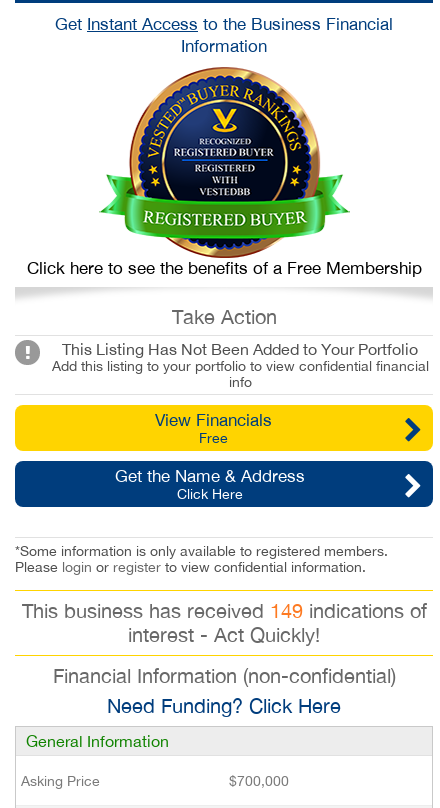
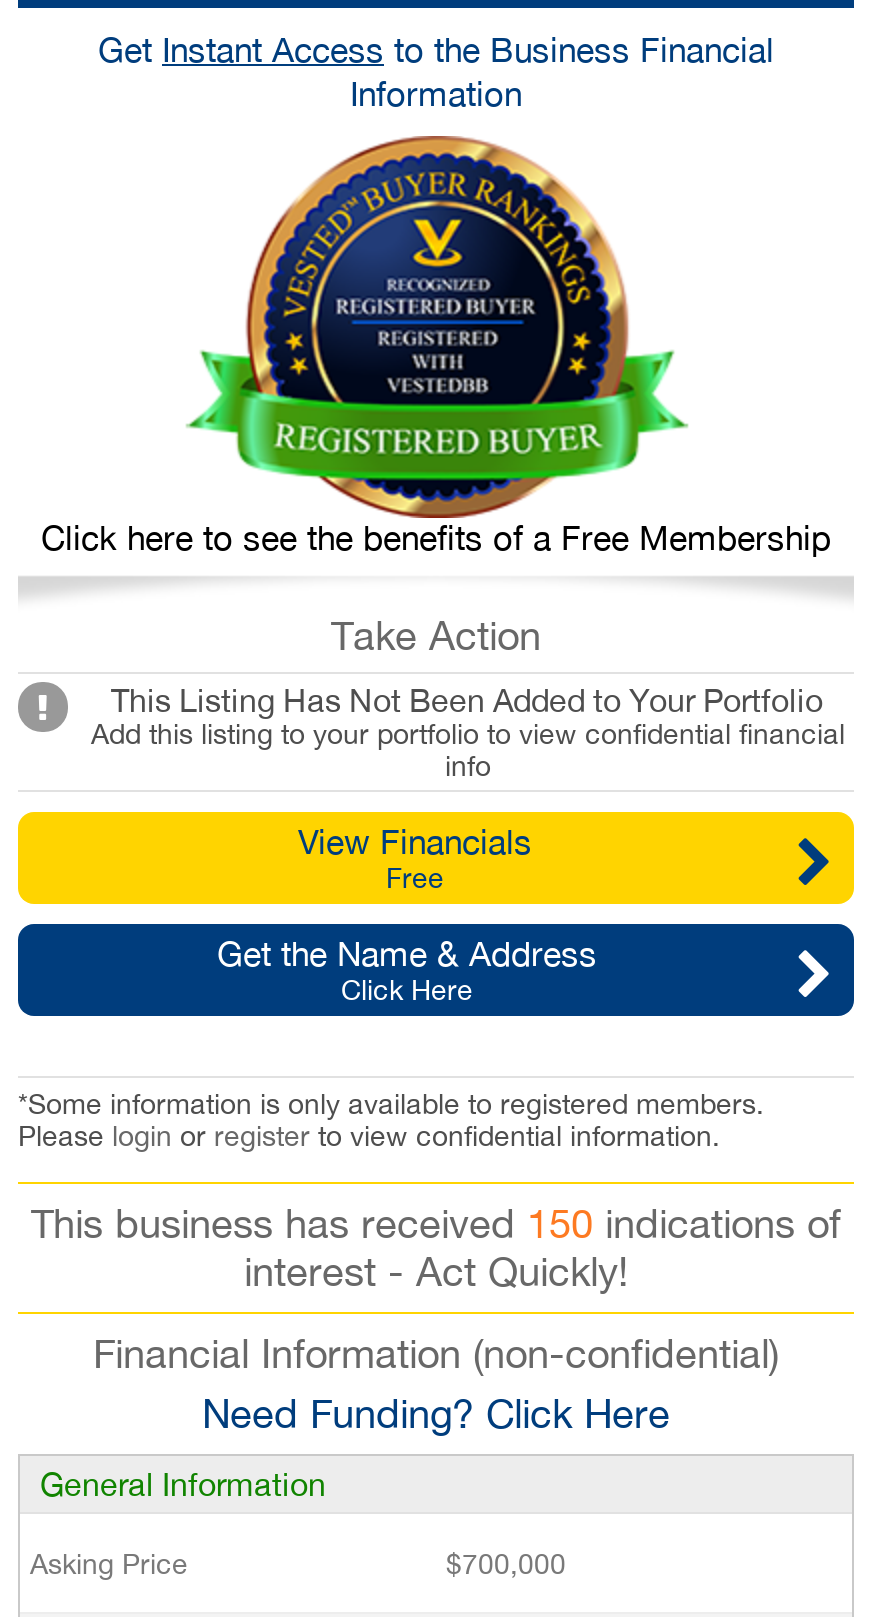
- This business has received 149 indications of
+ This business has received 150 indications of
